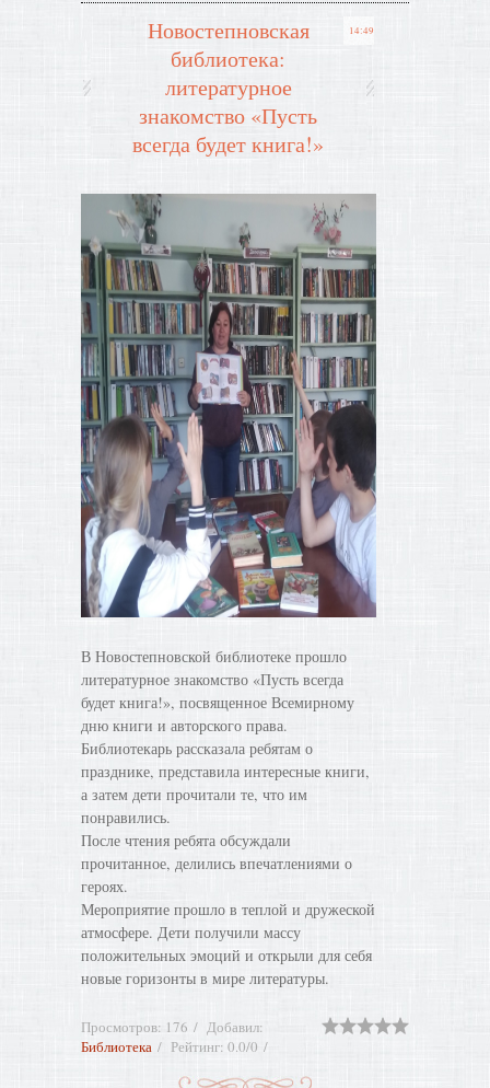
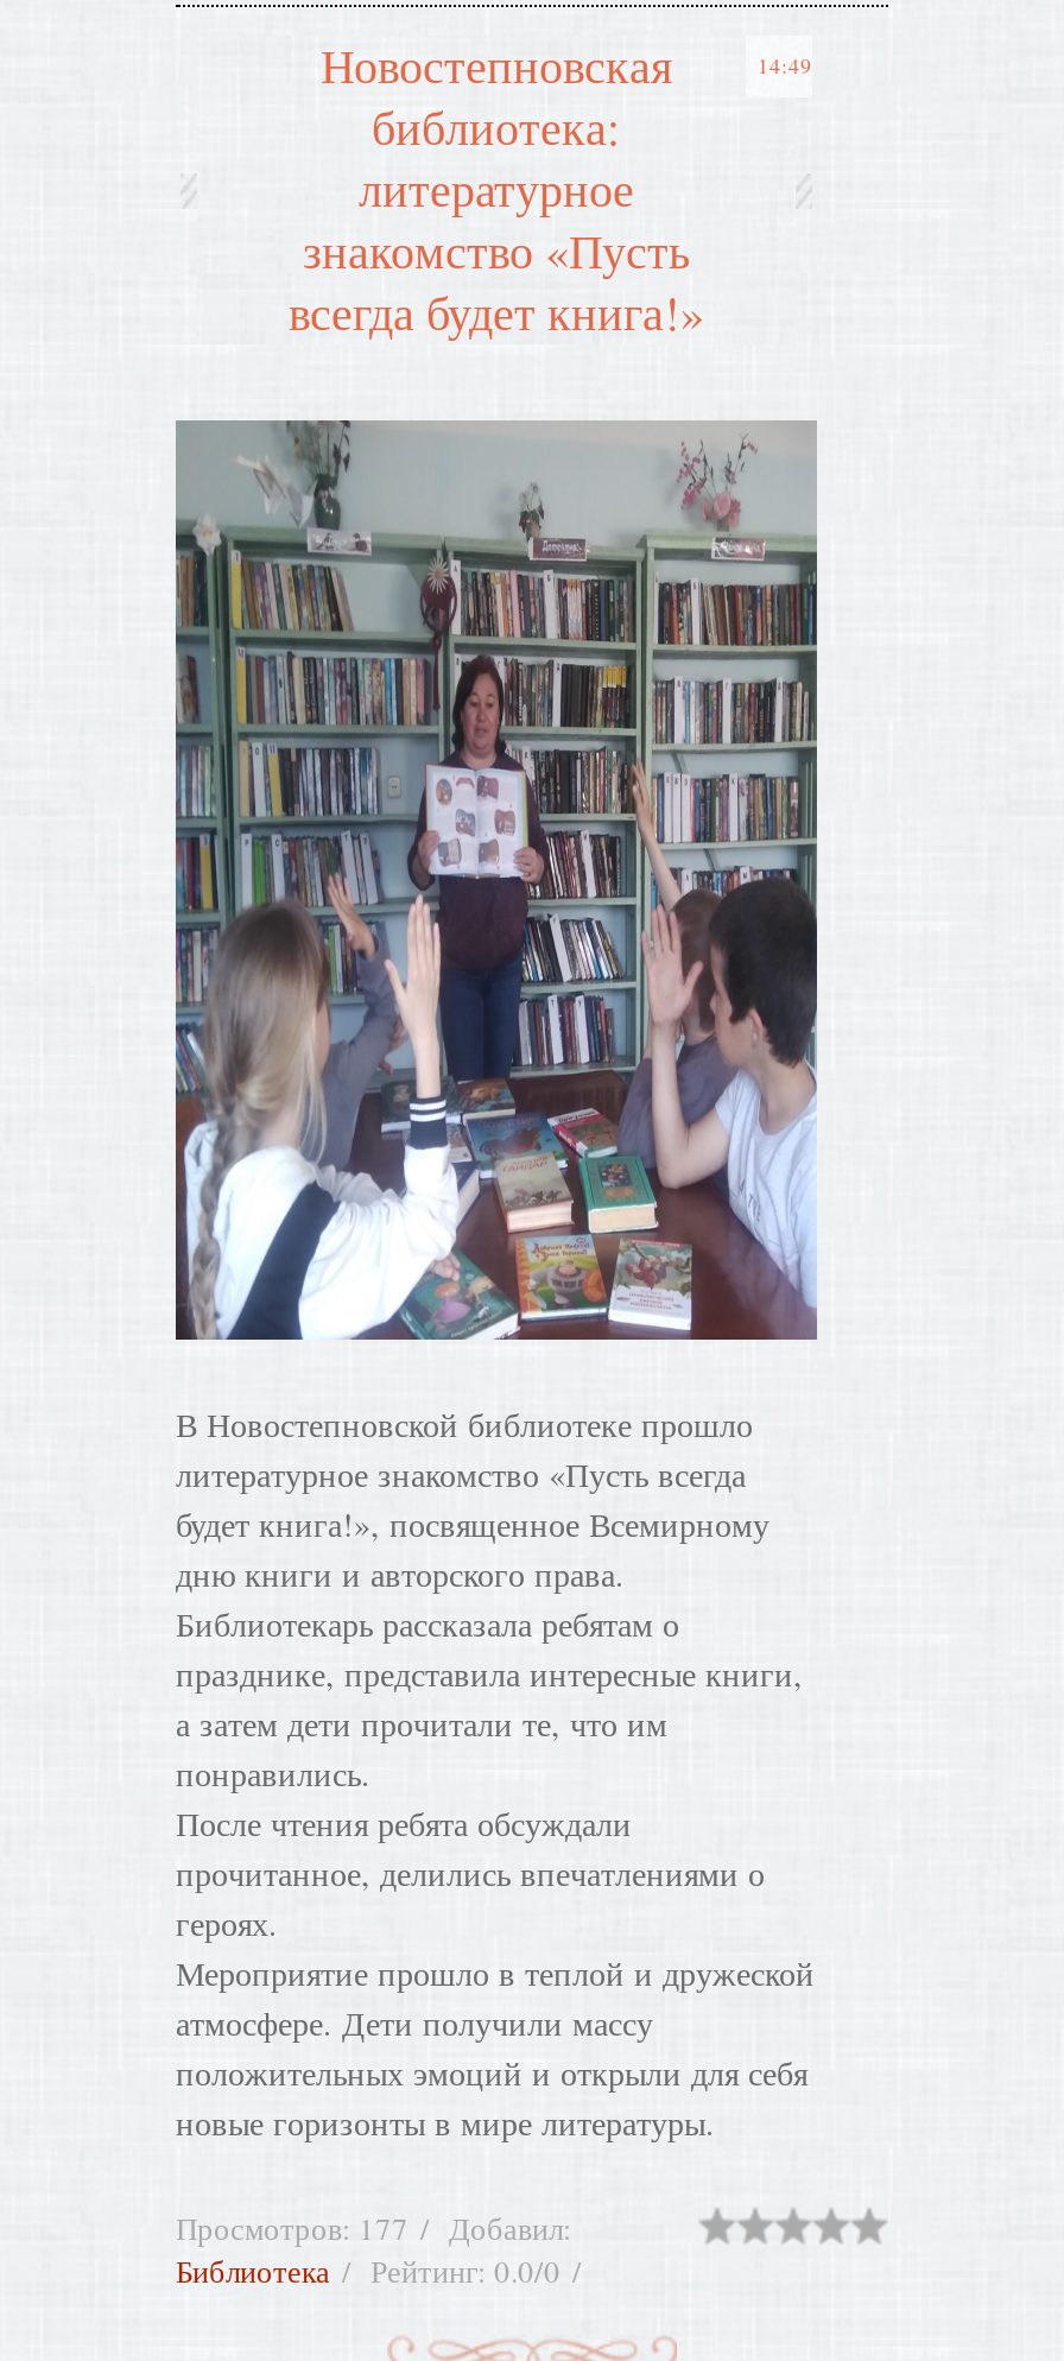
- Просмотров: 176 Добавил:
+ Просмотров: 177 Добавил:
